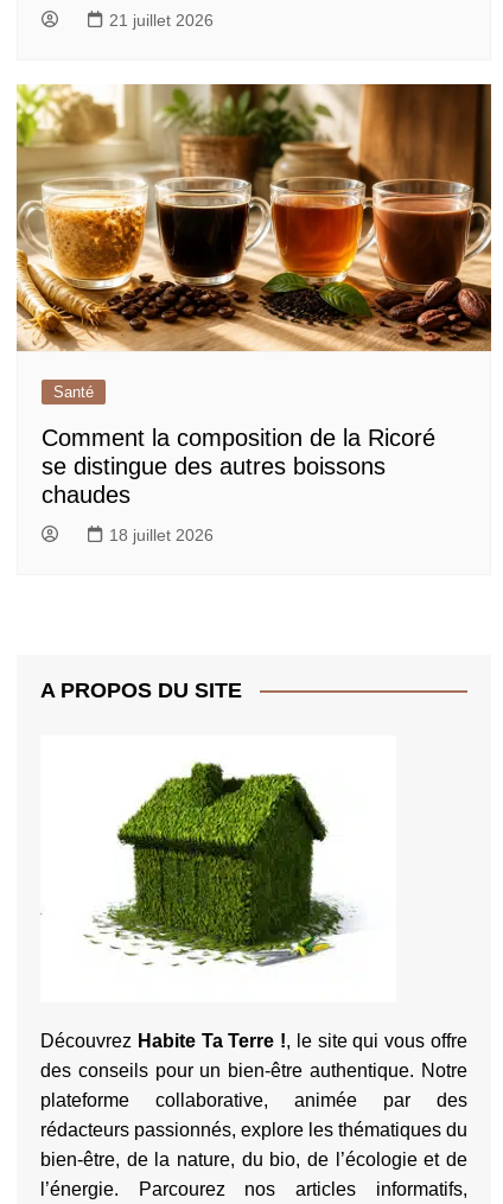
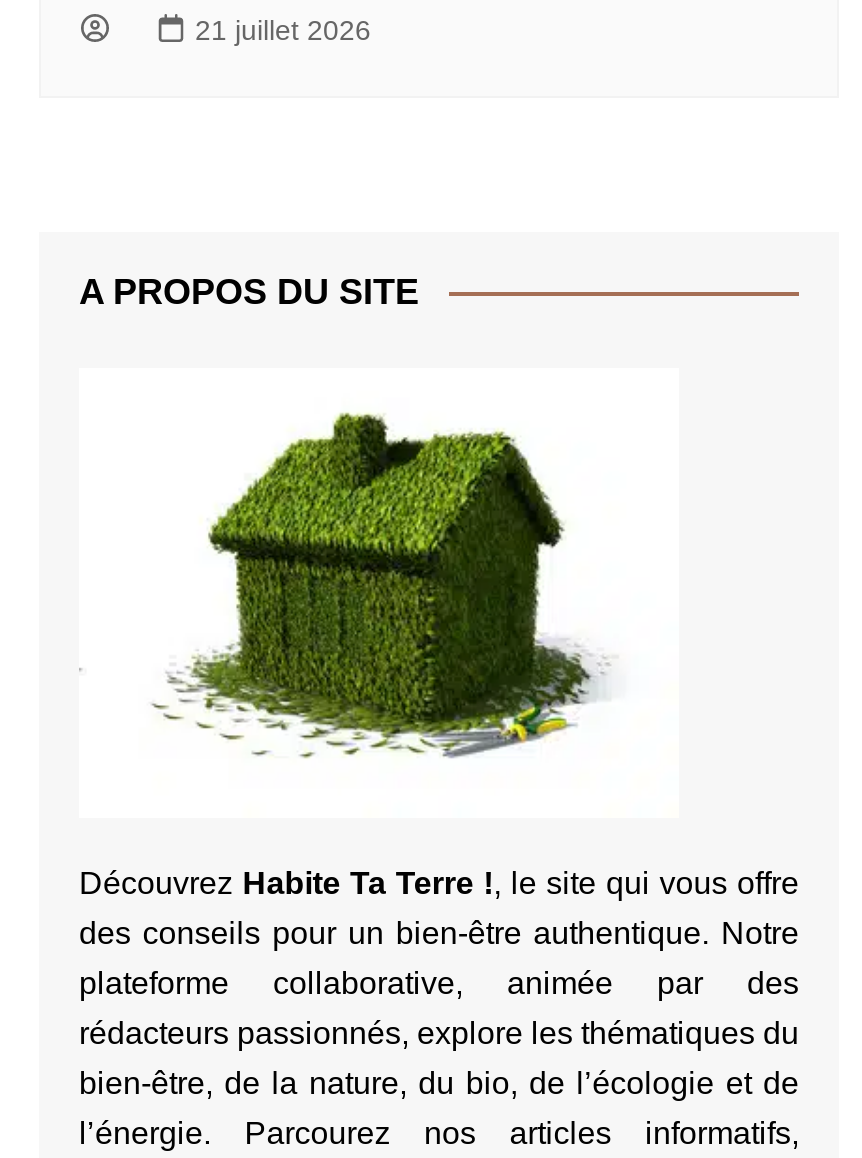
- [image]
- Santé
- Comment la composition de la Ricoré
- se distingue des autres boissons
- chaudes
- 18 juillet 2026
